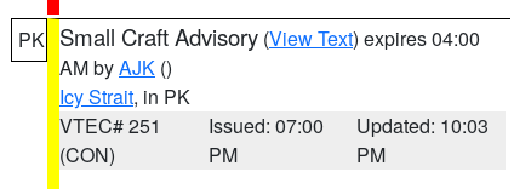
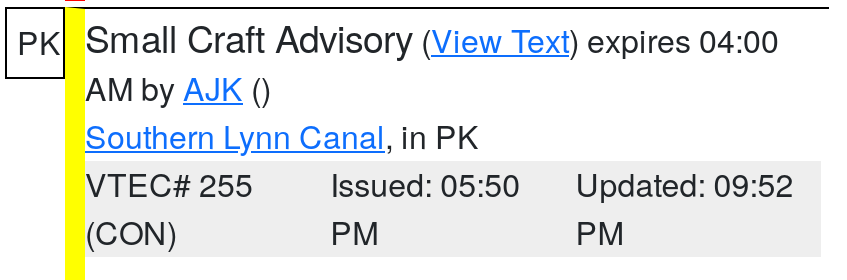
- Icy Strait, in PK
- VTEC# 251
+ Southern Lynn Canal, in PK
+ VTEC# 255

- Issued: 07:00
+ Issued: 05:50

- Updated: 10:03
+ Updated: 09:52
